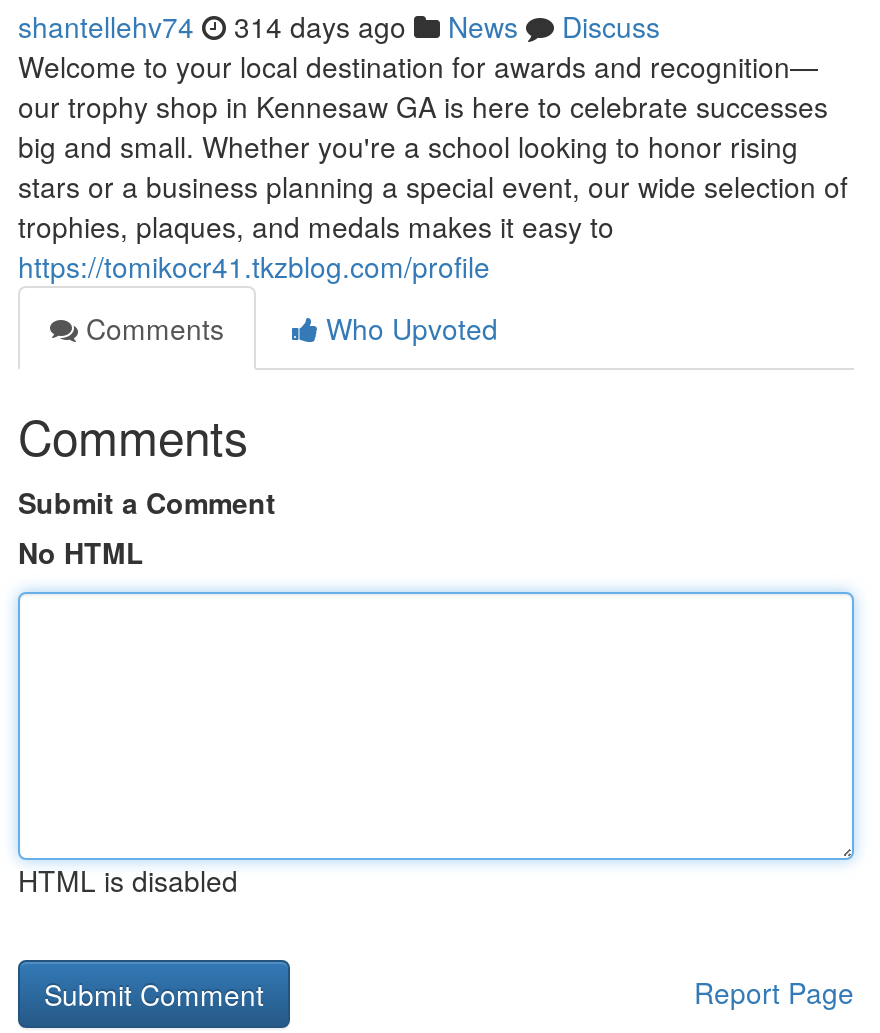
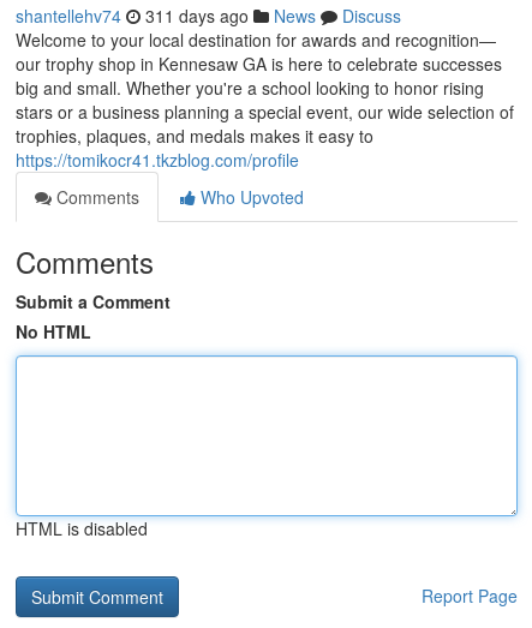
- shantellehv74 314 days ago News Discuss
+ shantellehv74 311 days ago News Discuss
